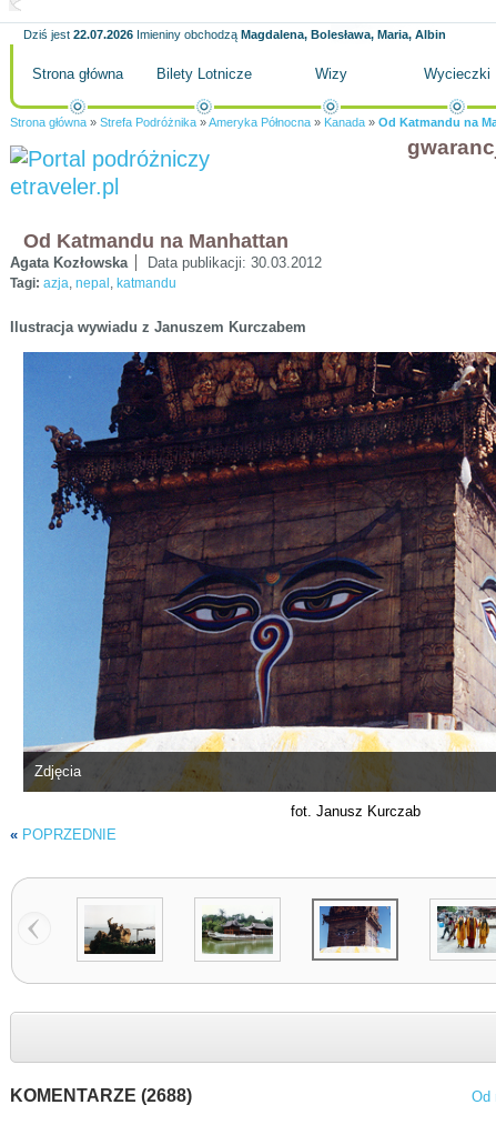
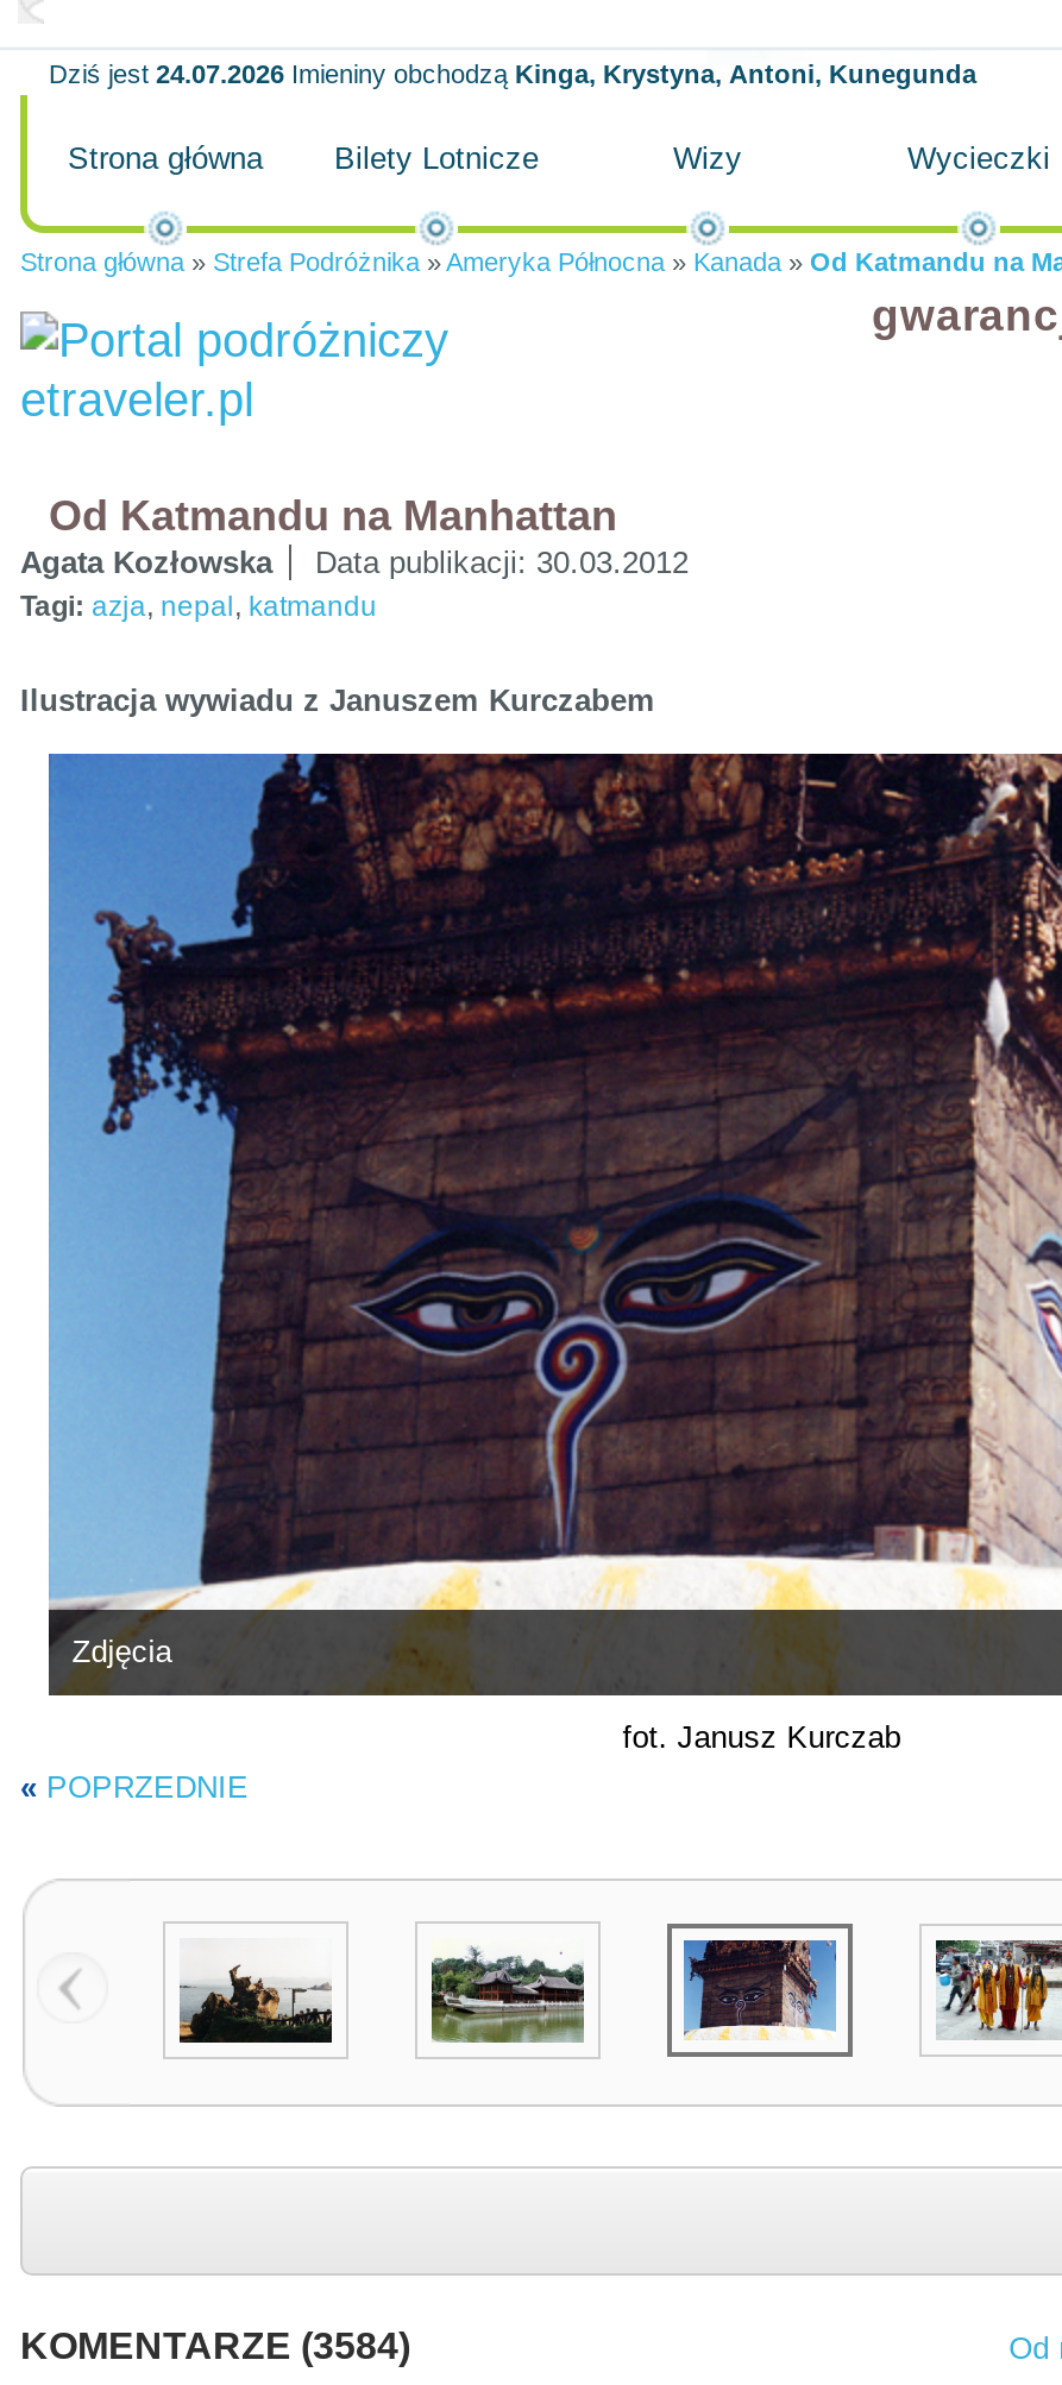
- Dziś jest 22.07.2026 Imieniny obchodzą Magdalena, Bolesława, Maria, Albin
+ Dziś jest 24.07.2026 Imieniny obchodzą Kinga, Krystyna, Antoni, Kunegunda

- KOMENTARZE (2688)
+ KOMENTARZE (3584)
